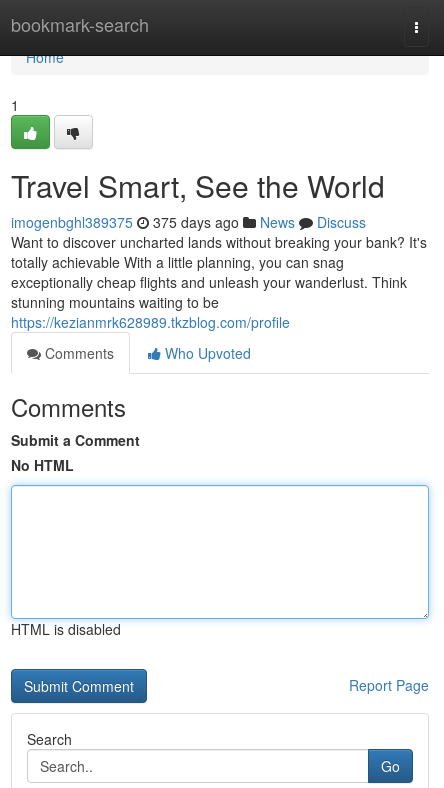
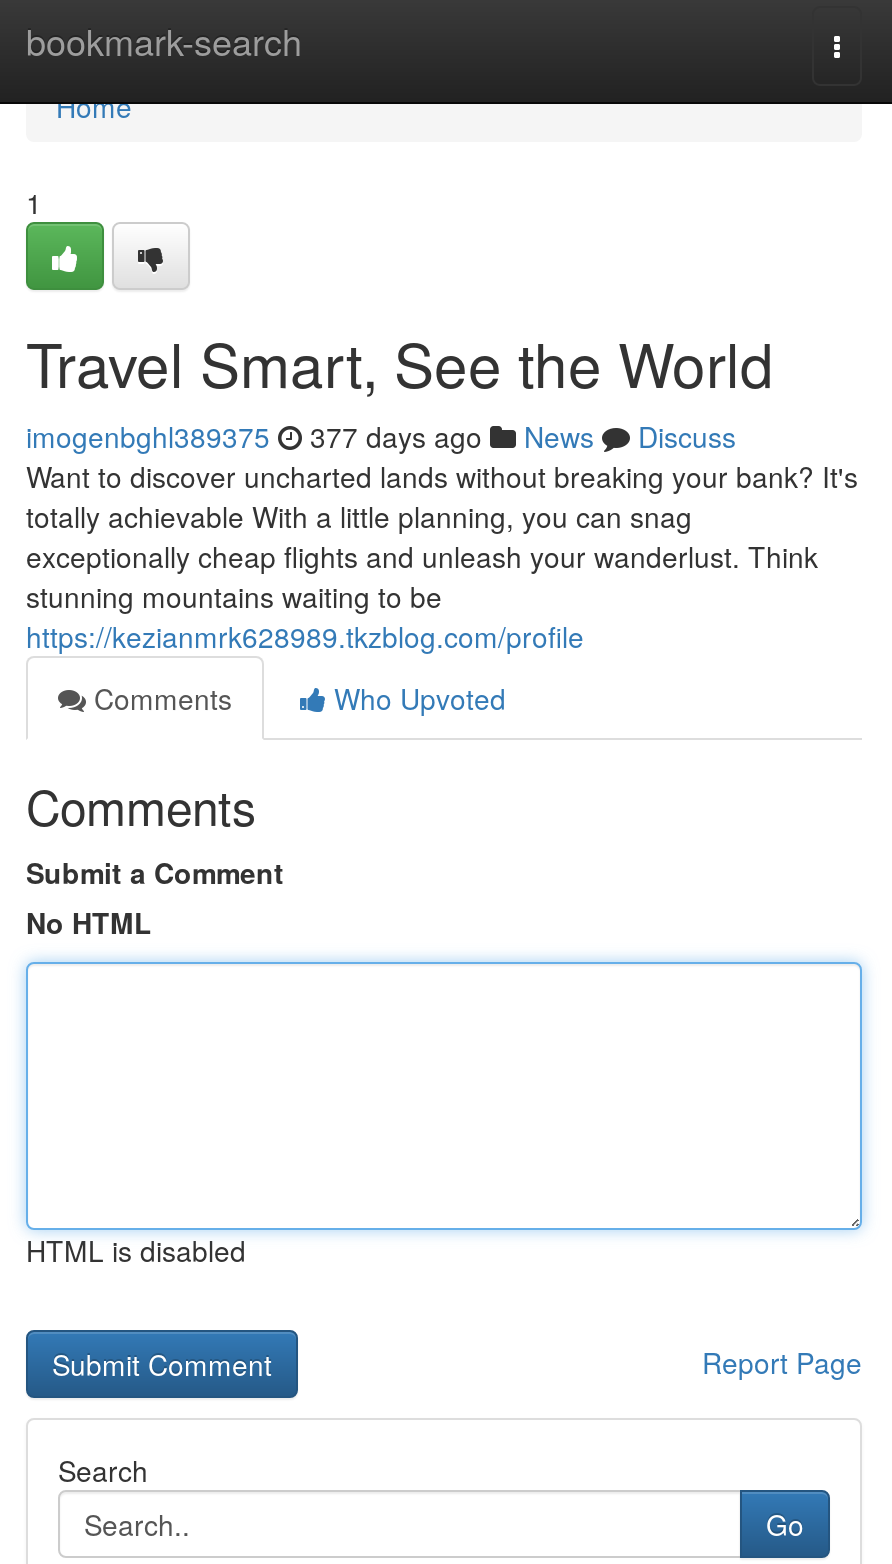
- imogenbghl389375 375 days ago News Discuss
+ imogenbghl389375 377 days ago News Discuss
